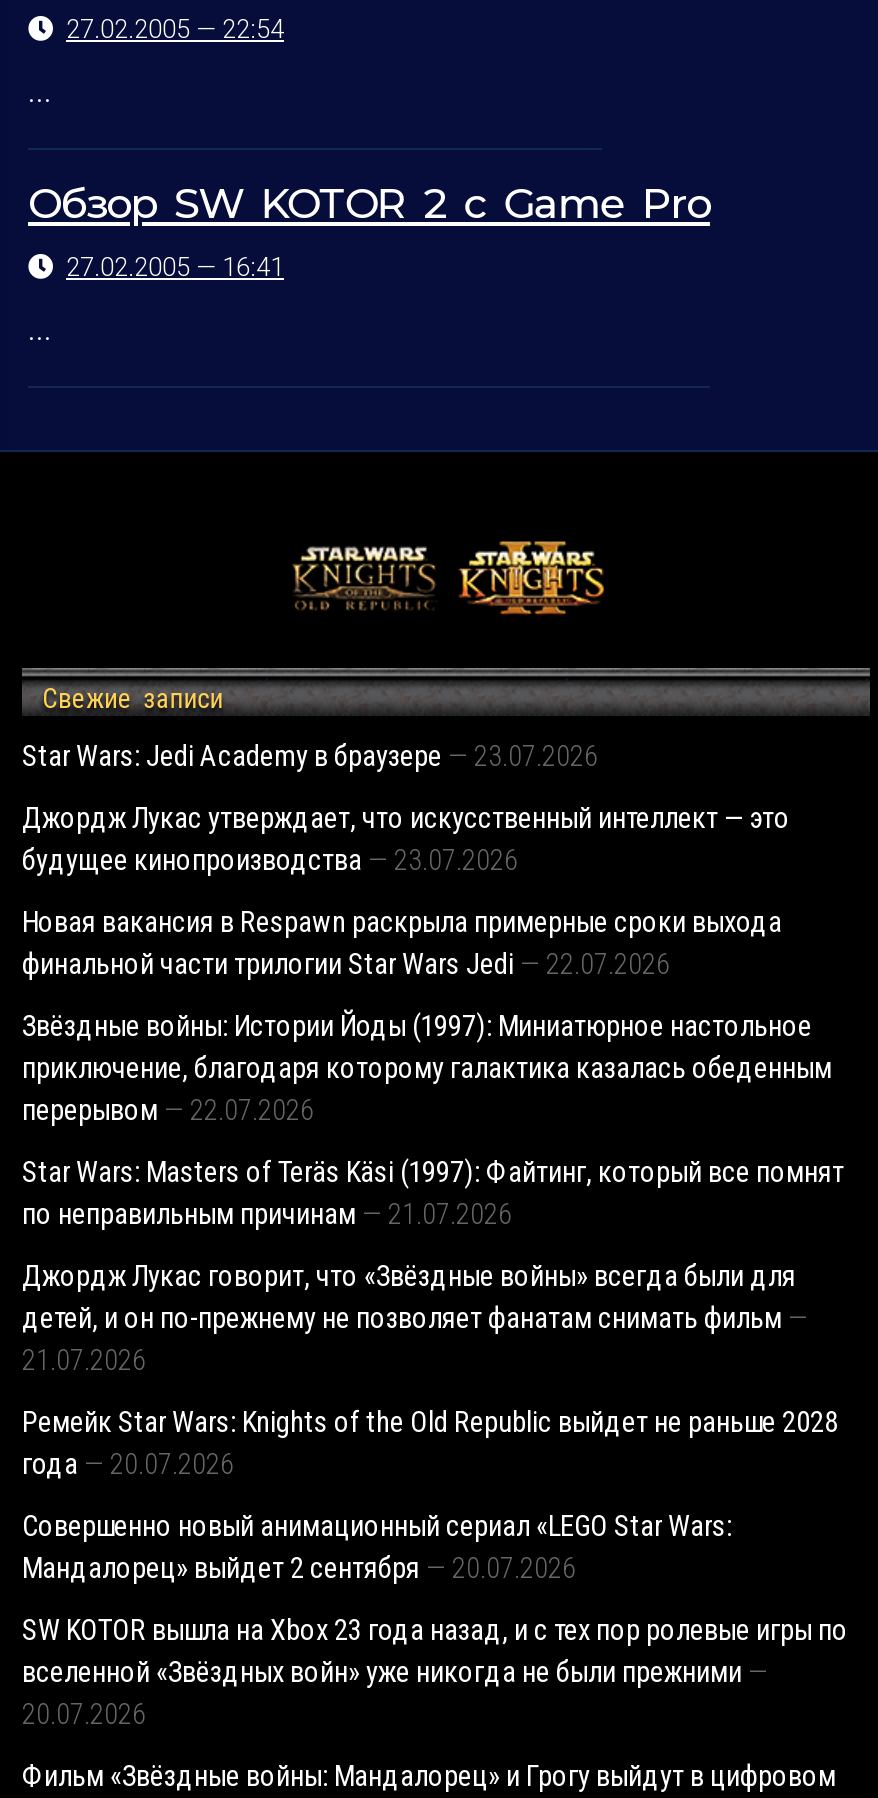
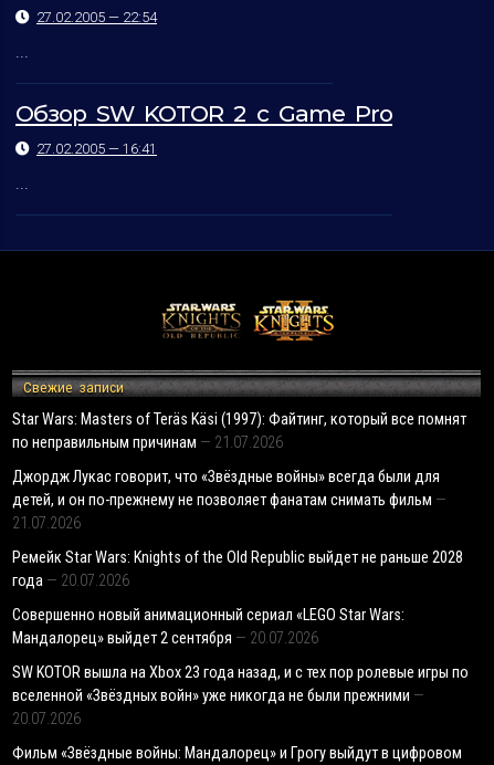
- Star Wars: Jedi Academy в браузере
- 23.07.2026
- Джордж Лукас утверждает, что искусственный интеллект — это
- будущее кинопроизводства
- 23.07.2026
- Новая вакансия в Respawn раскрыла примерные сроки выхода
- финальной части трилогии Star Wars Jedi
- 22.07.2026
- Звёздные войны: Истории Йоды (1997): Миниатюрное настольное
- приключение, благодаря которому галактика казалась обеденным
- перерывом
- 22.07.2026
